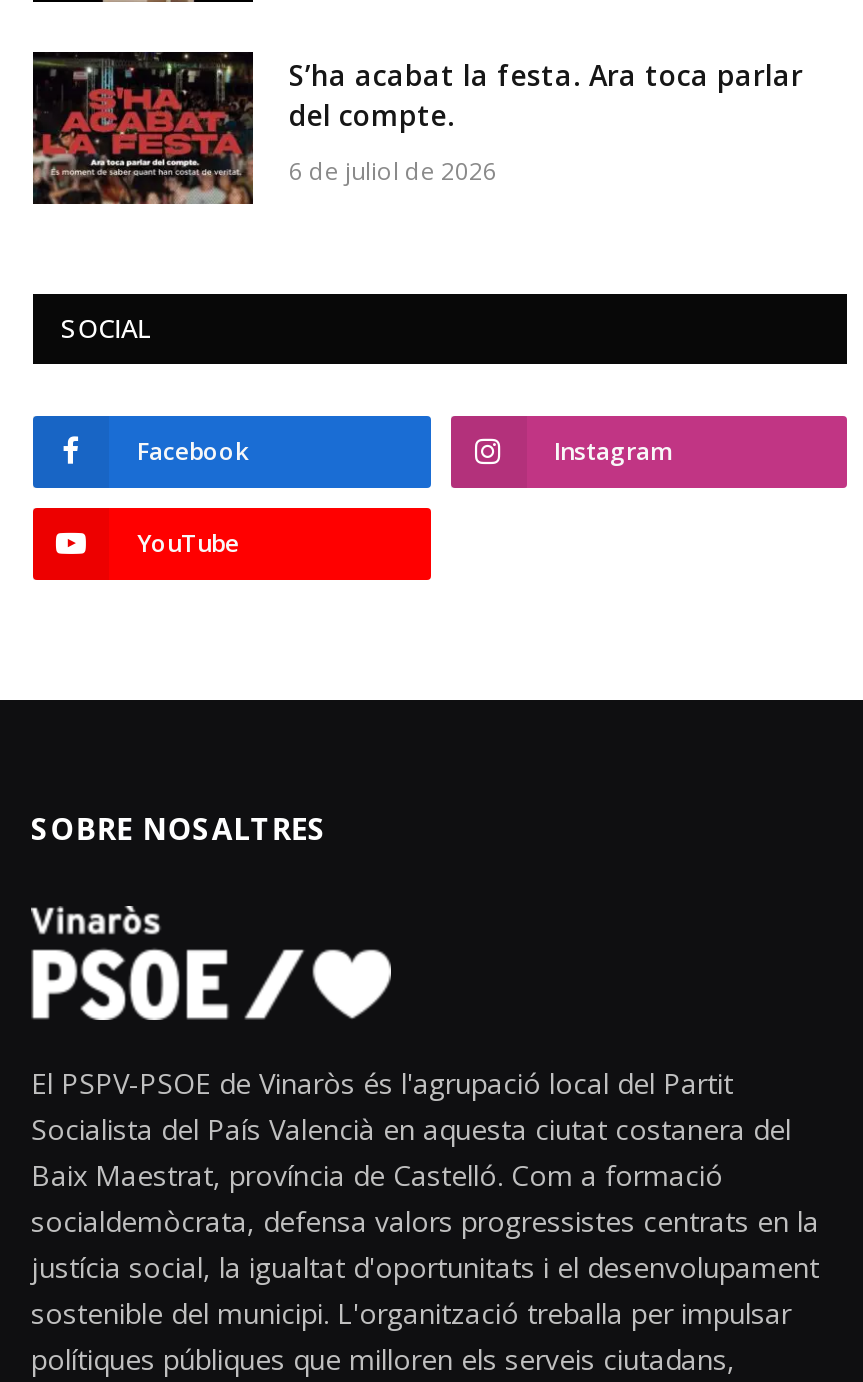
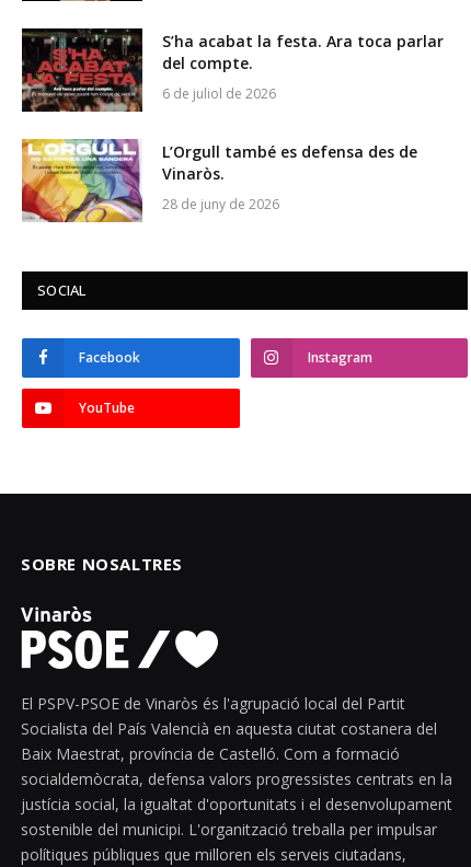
+ [image]
+ L’Orgull també es defensa des de
+ Vinaròs.
+ 28 de juny de 2026
